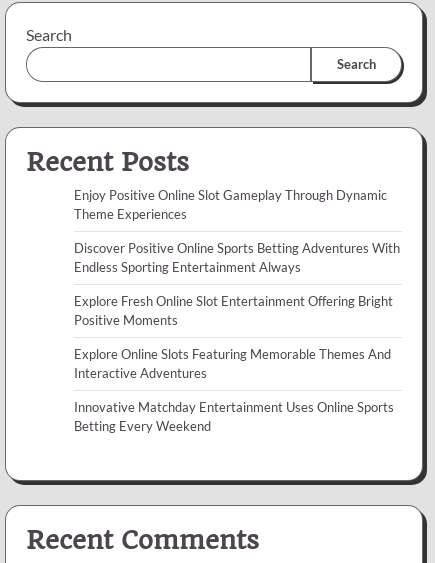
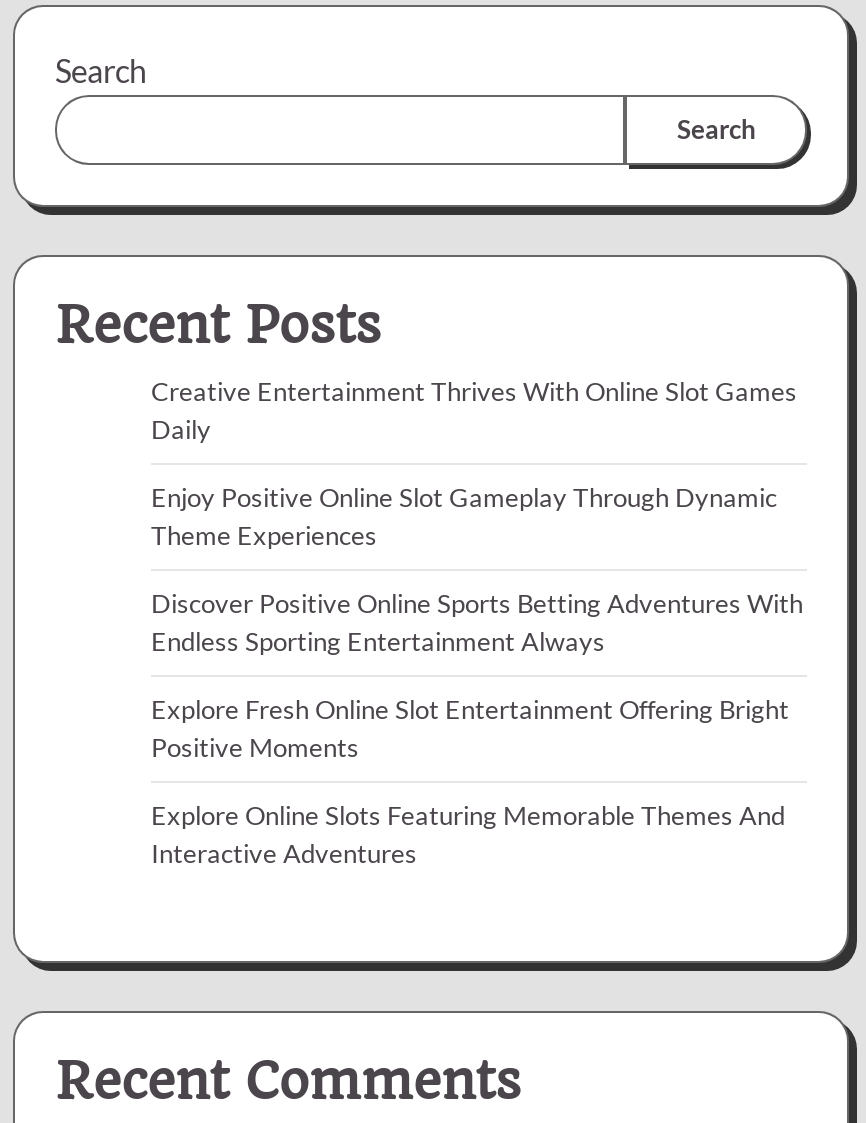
+ Creative Entertainment Thrives With Online Slot Games
+ Daily

moved down: Enjoy Positive Online Slot Gameplay Through Dynamic | Theme Experiences | Discover Positive Online Sports Betting Adventures With | Endless Sporting Entertainment Always | Explore Fresh Online Slot Entertainment Offering Bright | Positive Moments | Explore Online Slots Featuring Memorable Themes And | Interactive Adventures

- Innovative Matchday Entertainment Uses Online Sports
- Betting Every Weekend
